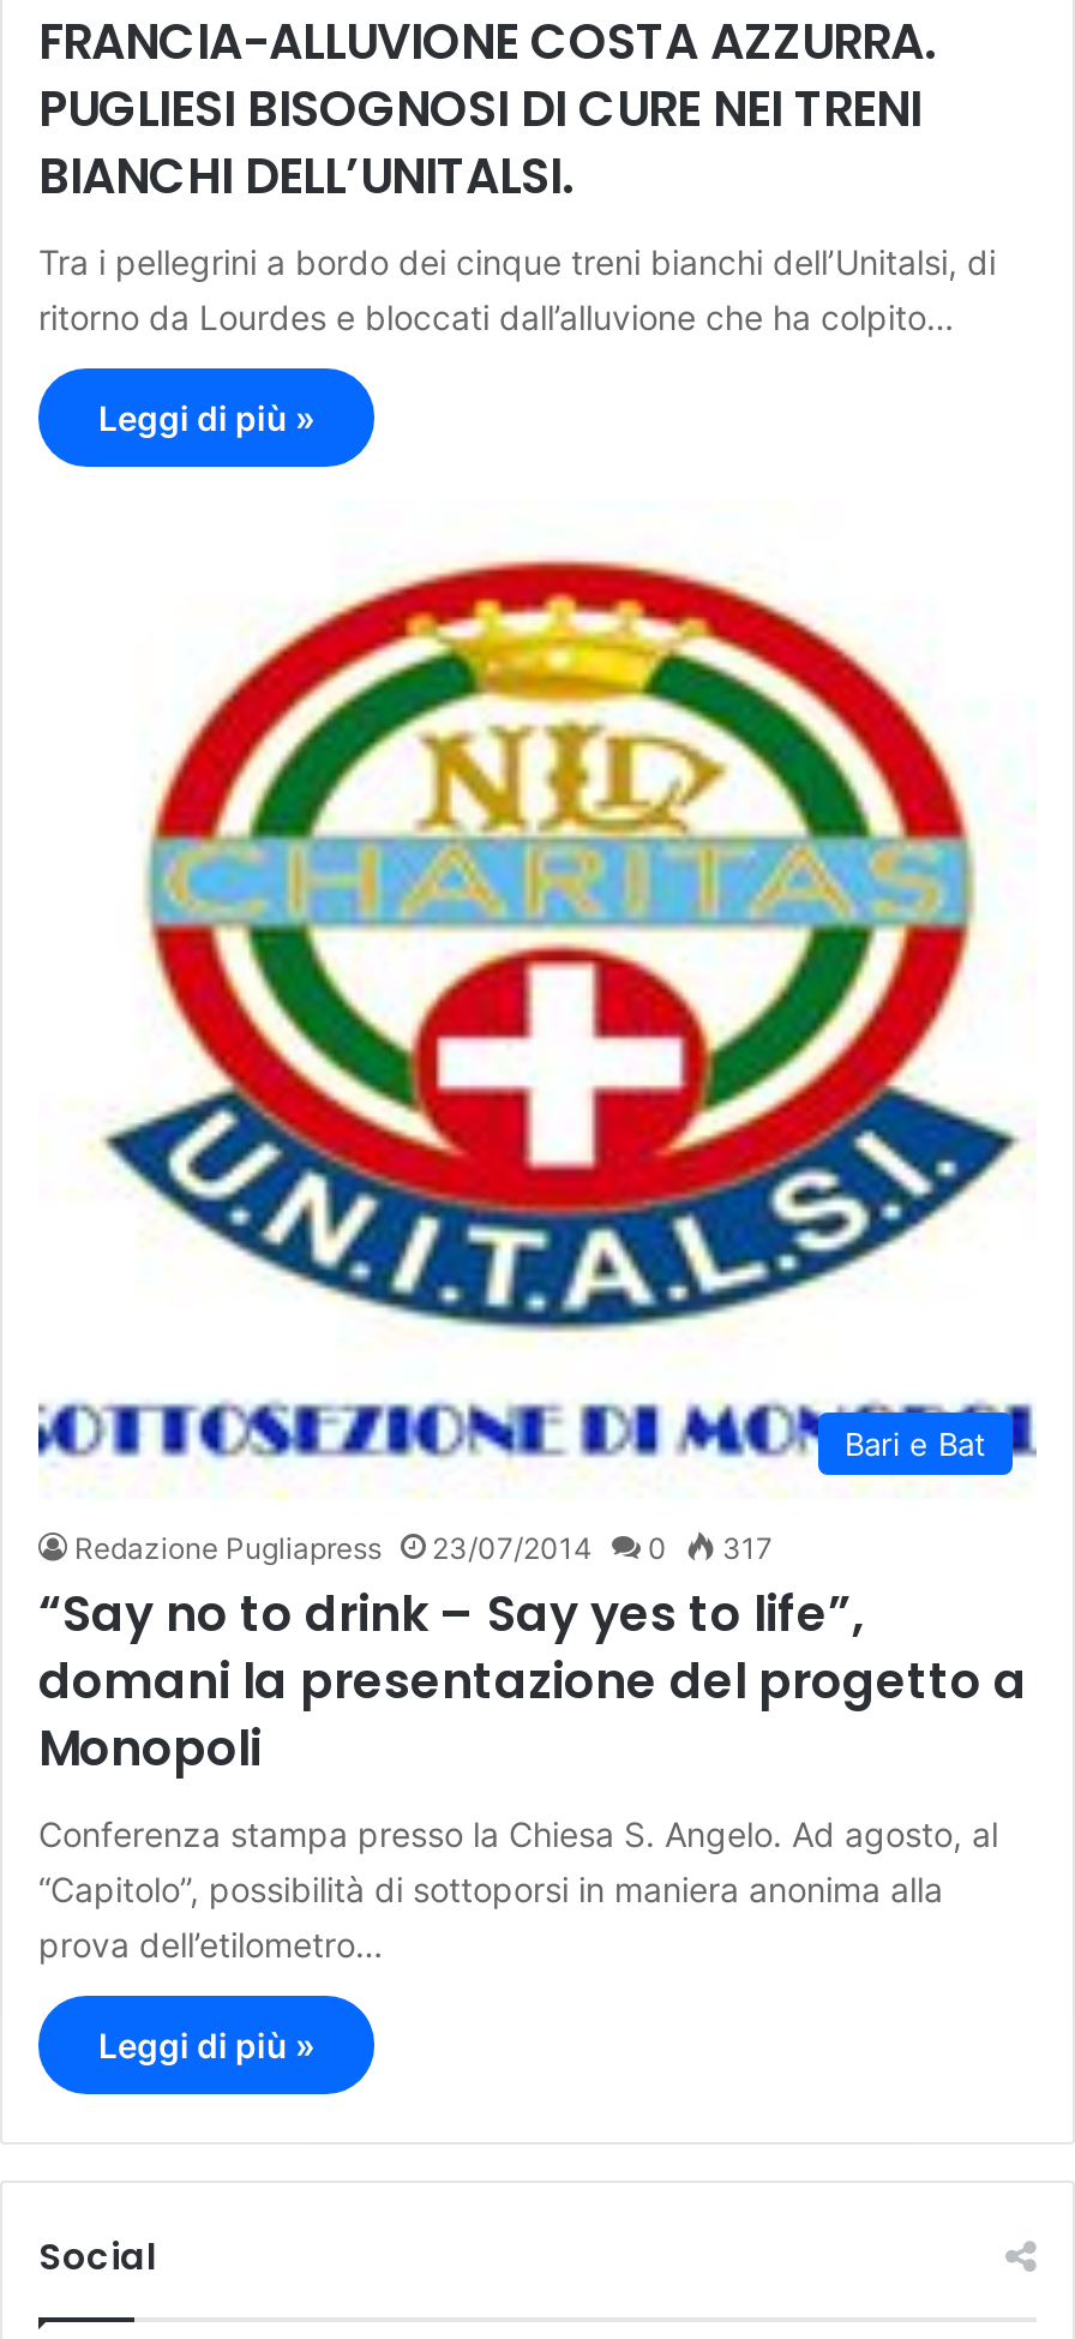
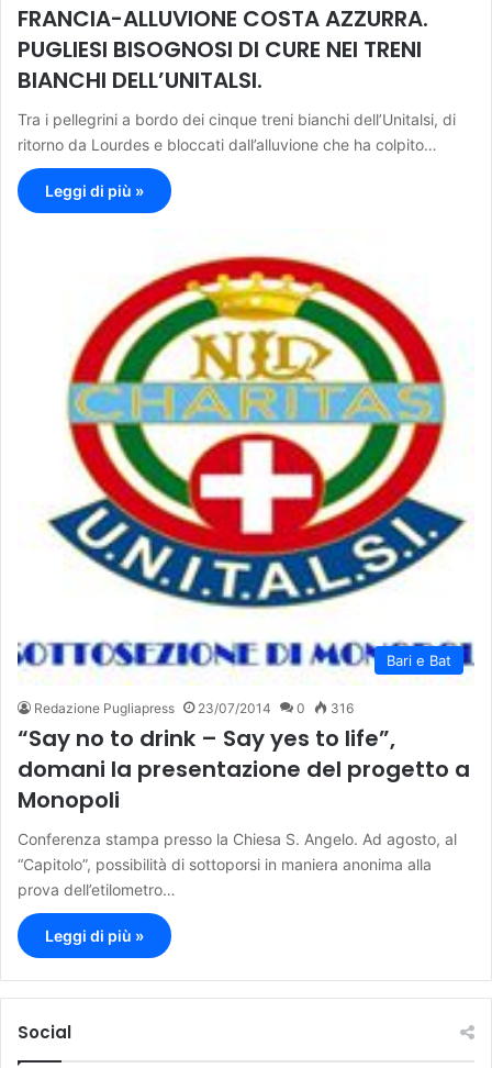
- Redazione Pugliapress 23/07/2014 0 317
+ Redazione Pugliapress 23/07/2014 0 316
